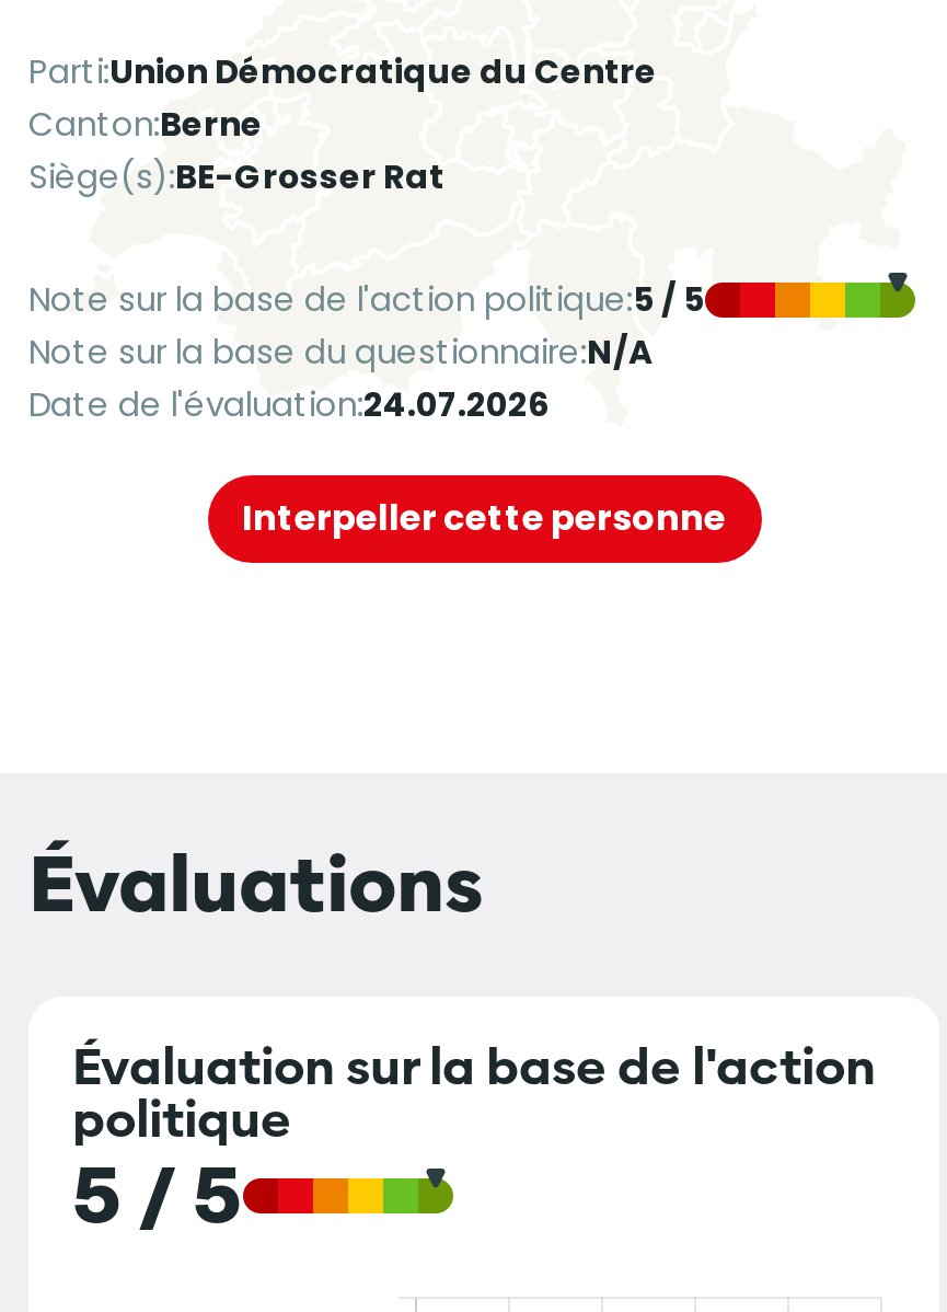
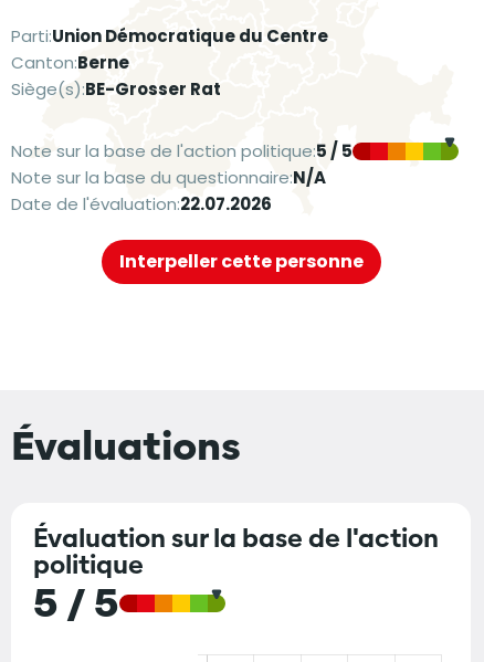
- Date de l'évaluation:24.07.2026
+ Date de l'évaluation:22.07.2026
